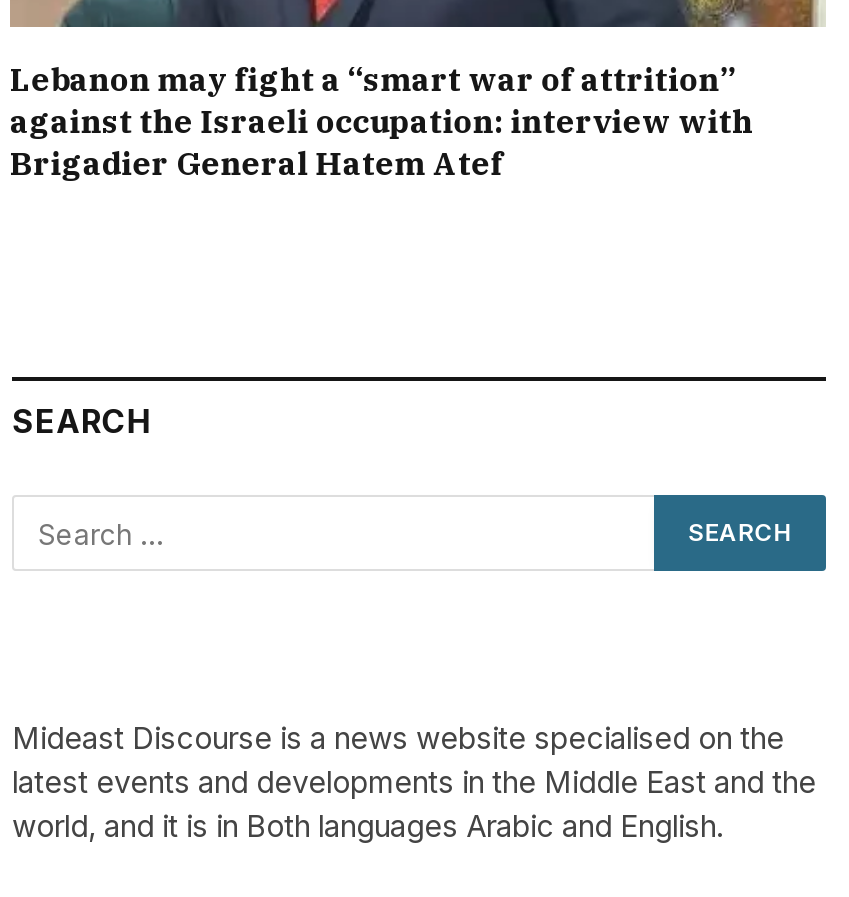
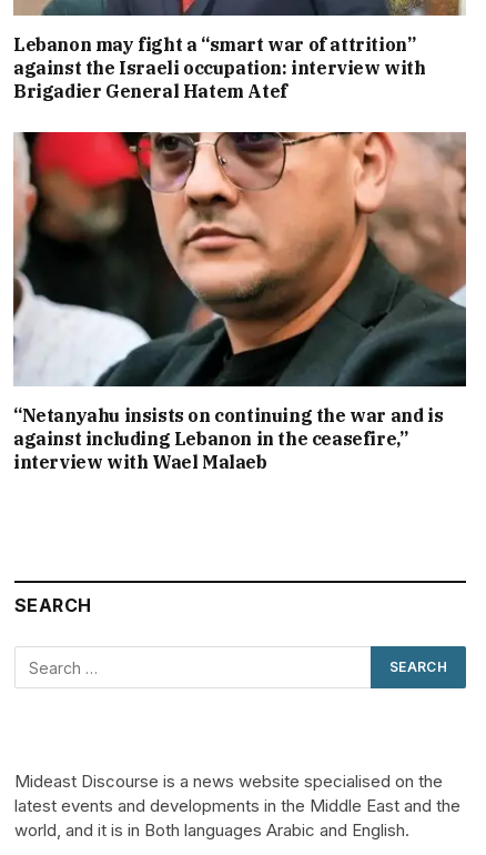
+ [image]
+ “Netanyahu insists on continuing the war and is
+ against including Lebanon in the ceasefire,”
+ interview with Wael Malaeb
